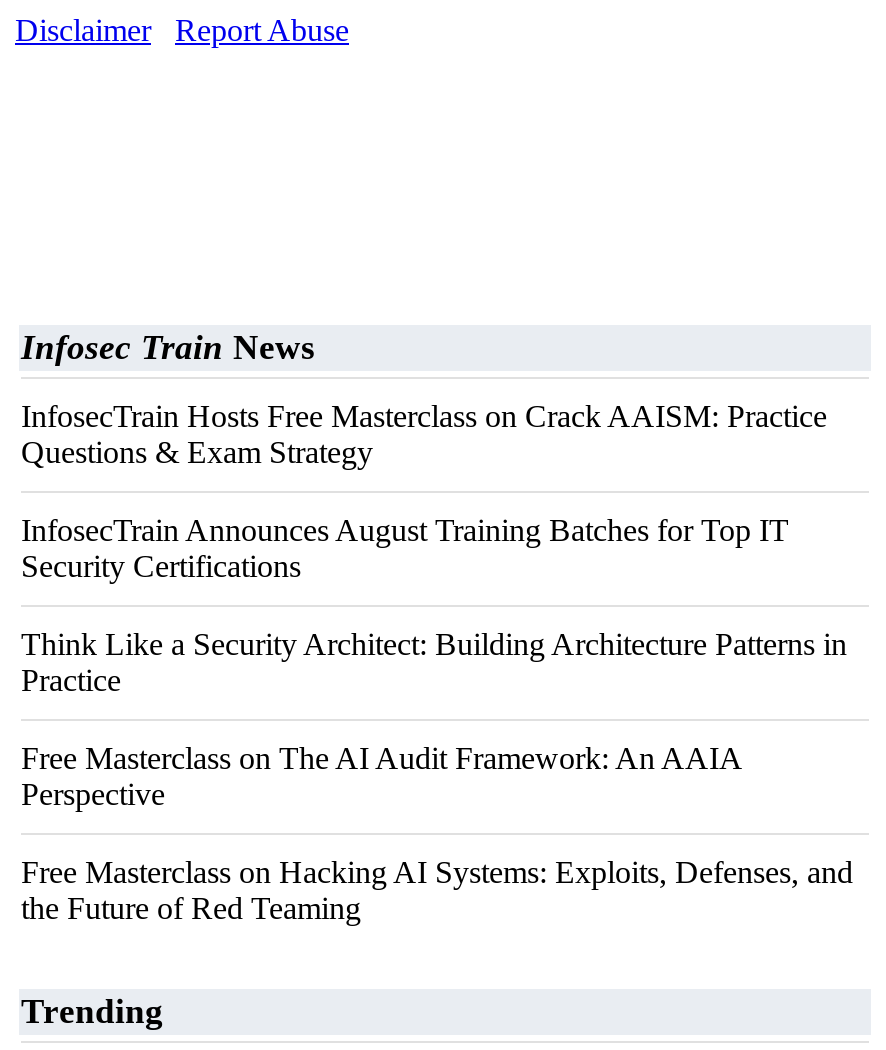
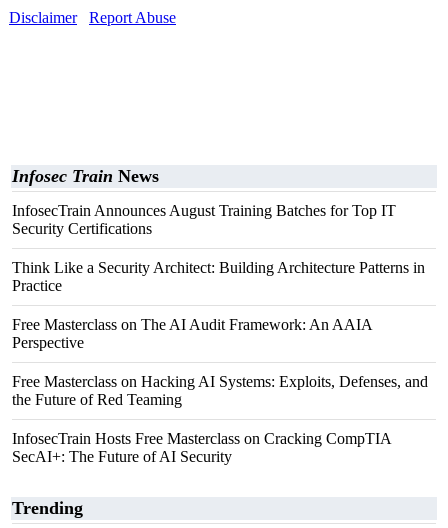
- InfosecTrain Hosts Free Masterclass on Crack AAISM: Practice
- Questions & Exam Strategy

moved up: InfosecTrain Announces August Training Batches for Top IT | Security Certifications | Think Like a Security Architect: Building Architecture Patterns in | Practice | Free Masterclass on The AI Audit Framework: An AAIA | Perspective | Free Masterclass on Hacking AI Systems: Exploits, Defenses, and | the Future of Red Teaming

+ InfosecTrain Hosts Free Masterclass on Cracking CompTIA
+ SecAI+: The Future of AI Security
